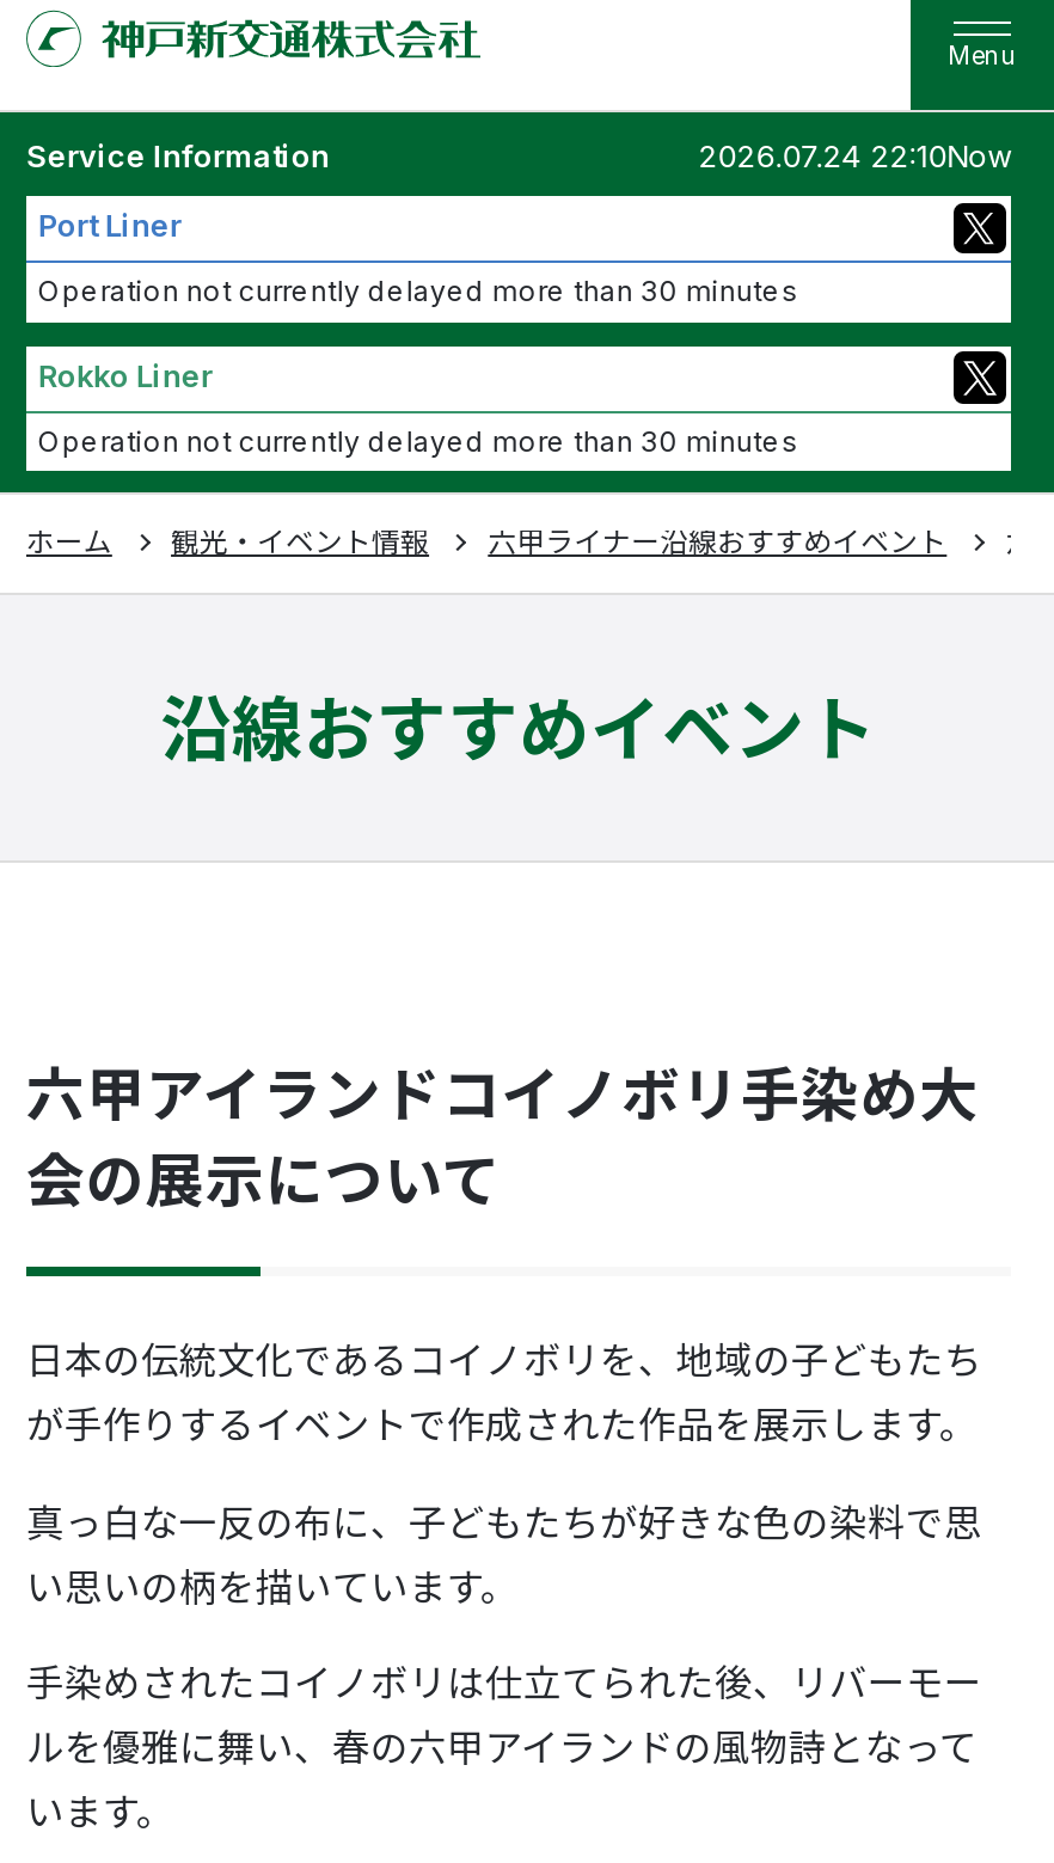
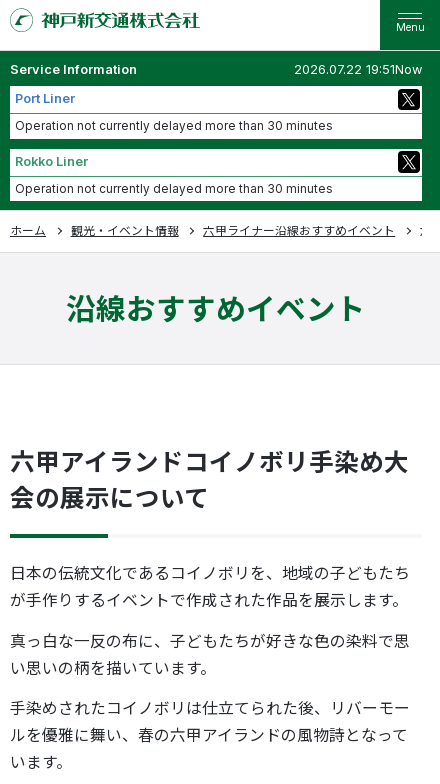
- 2026.07.24 22:10Now
+ 2026.07.22 19:51Now
